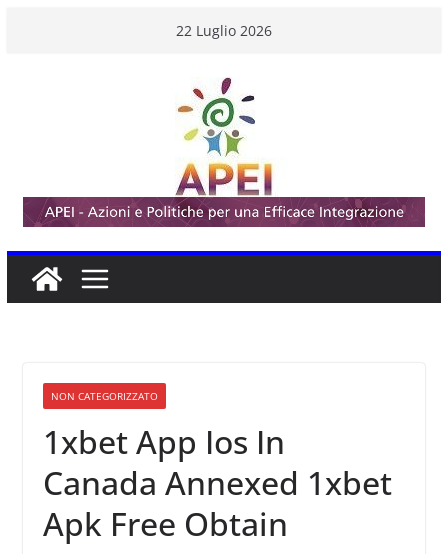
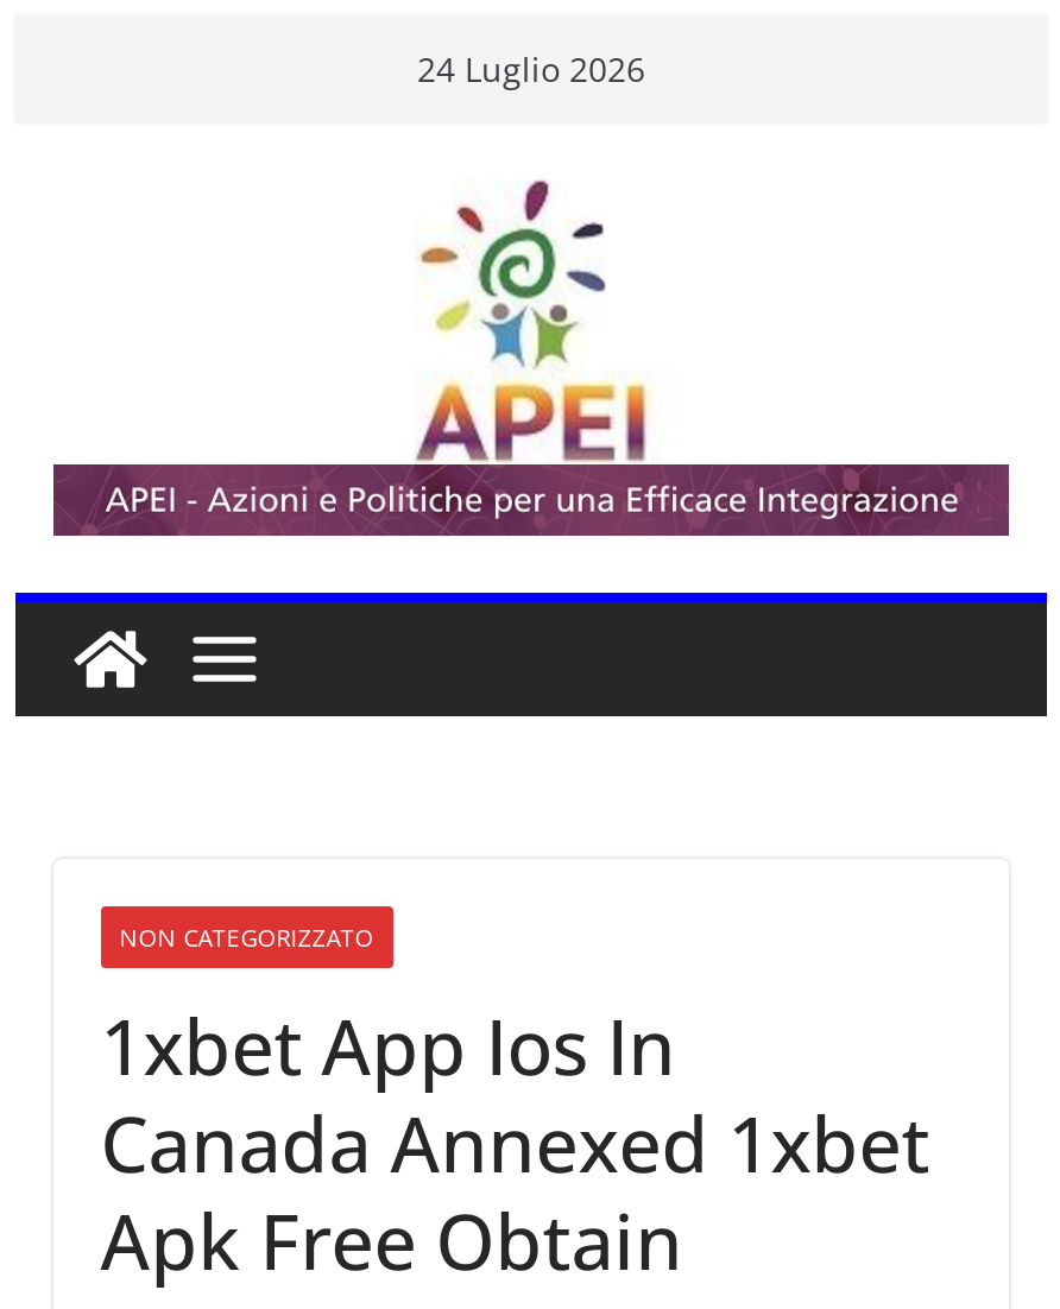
- 22 Luglio 2026
+ 24 Luglio 2026
